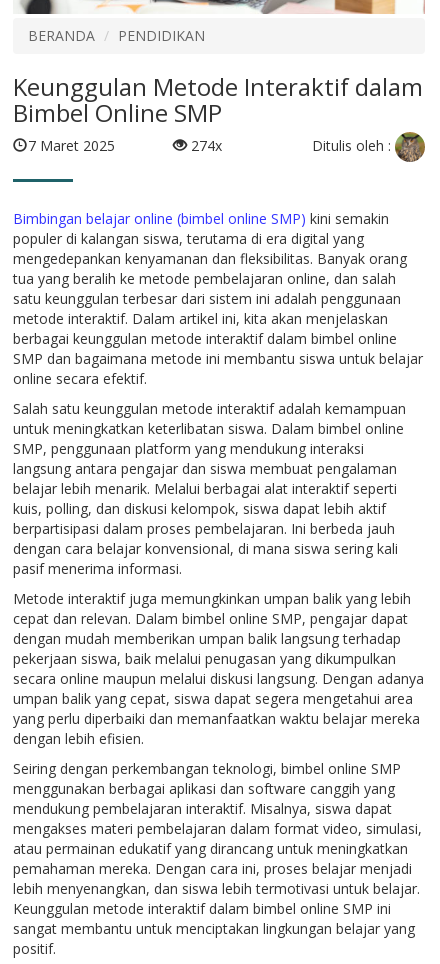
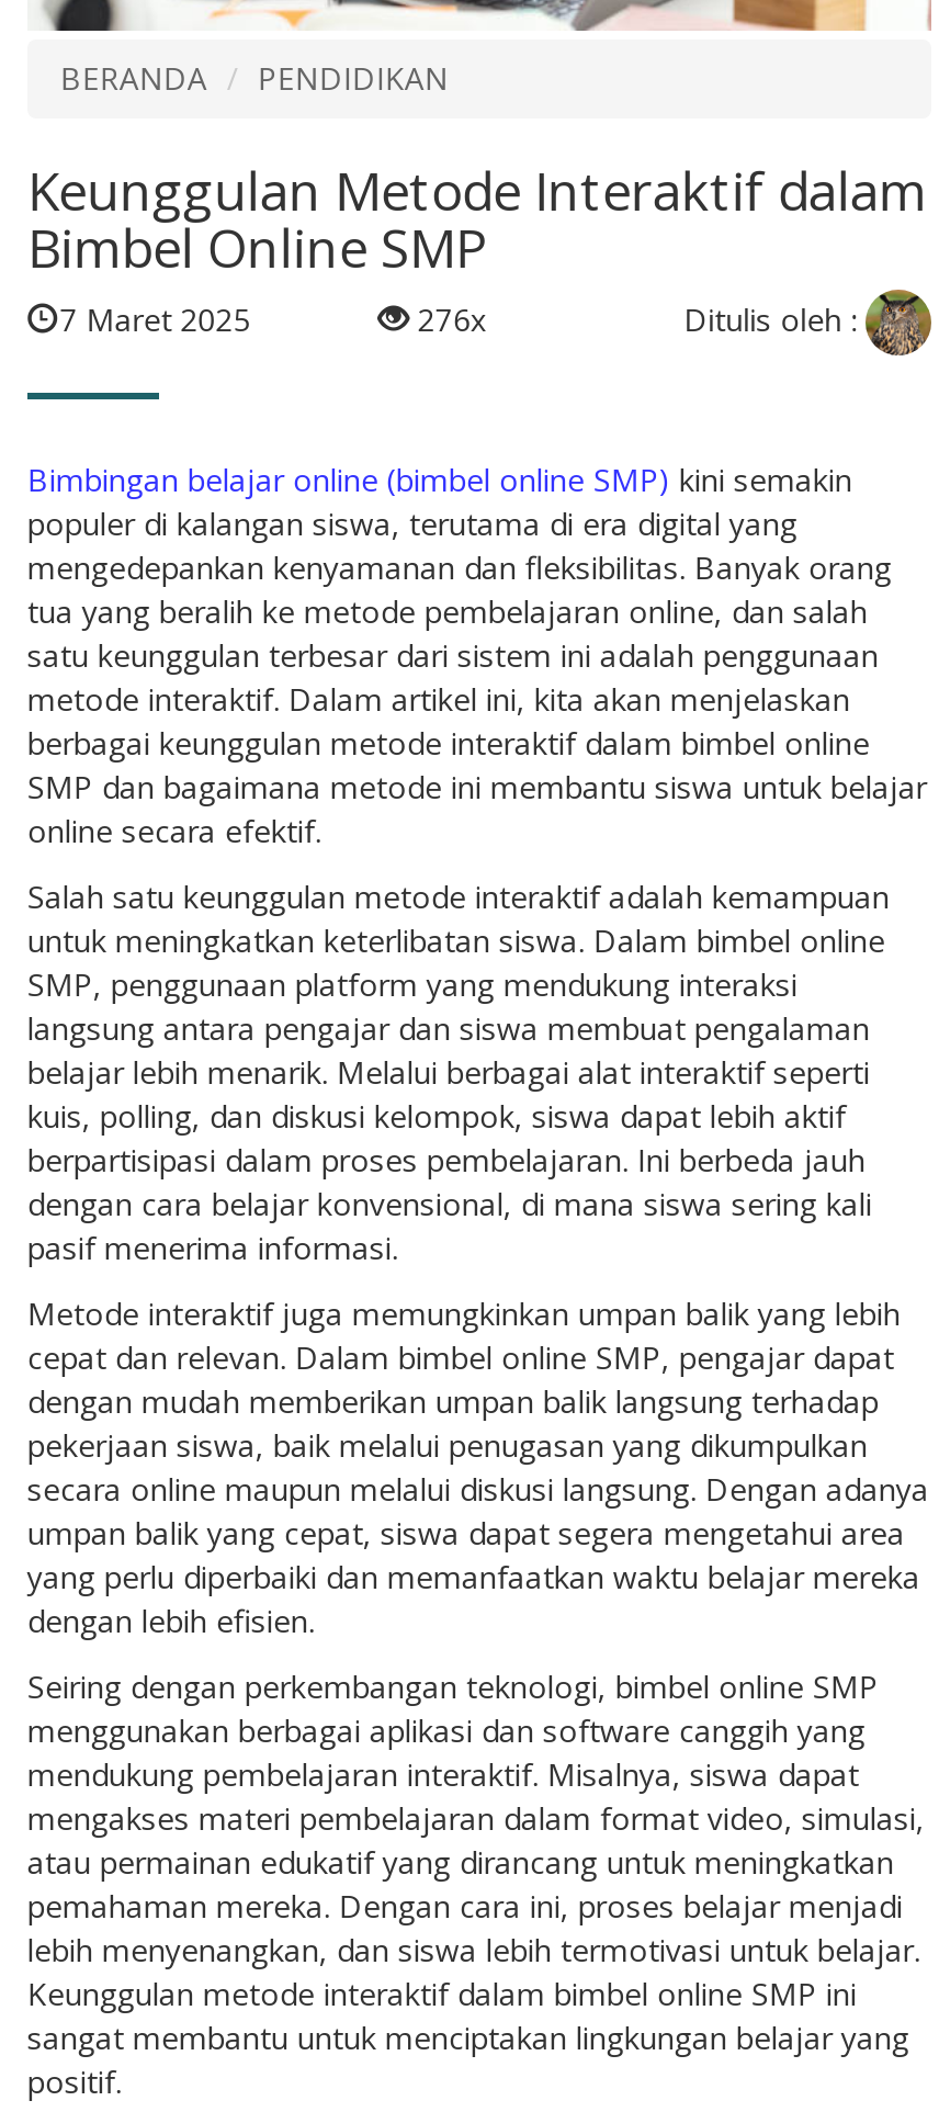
- 274x
+ 276x
